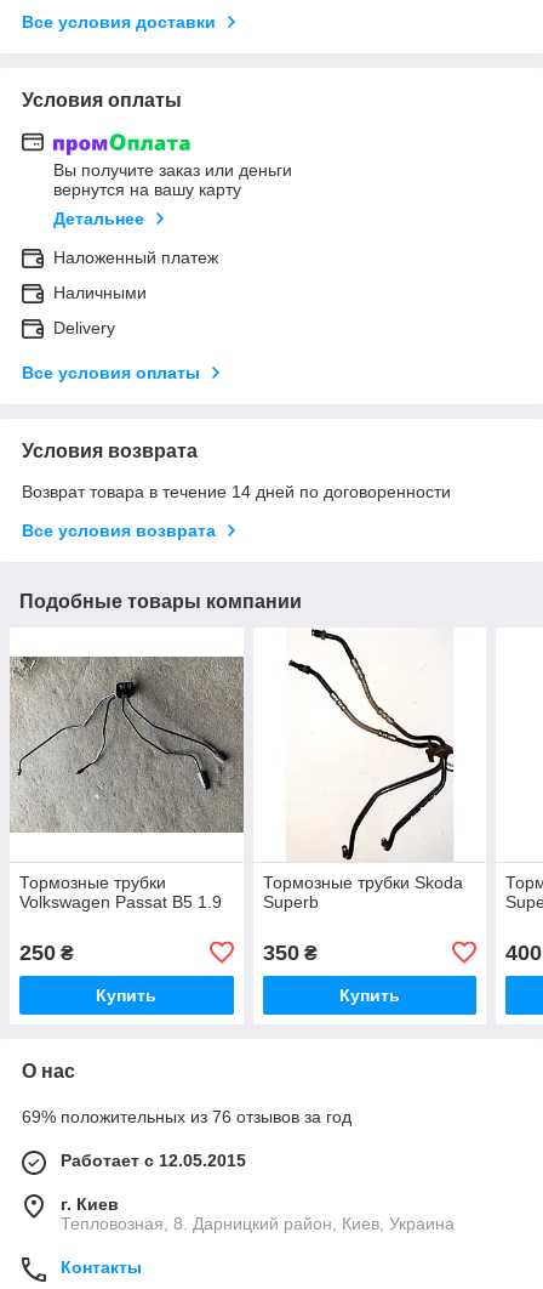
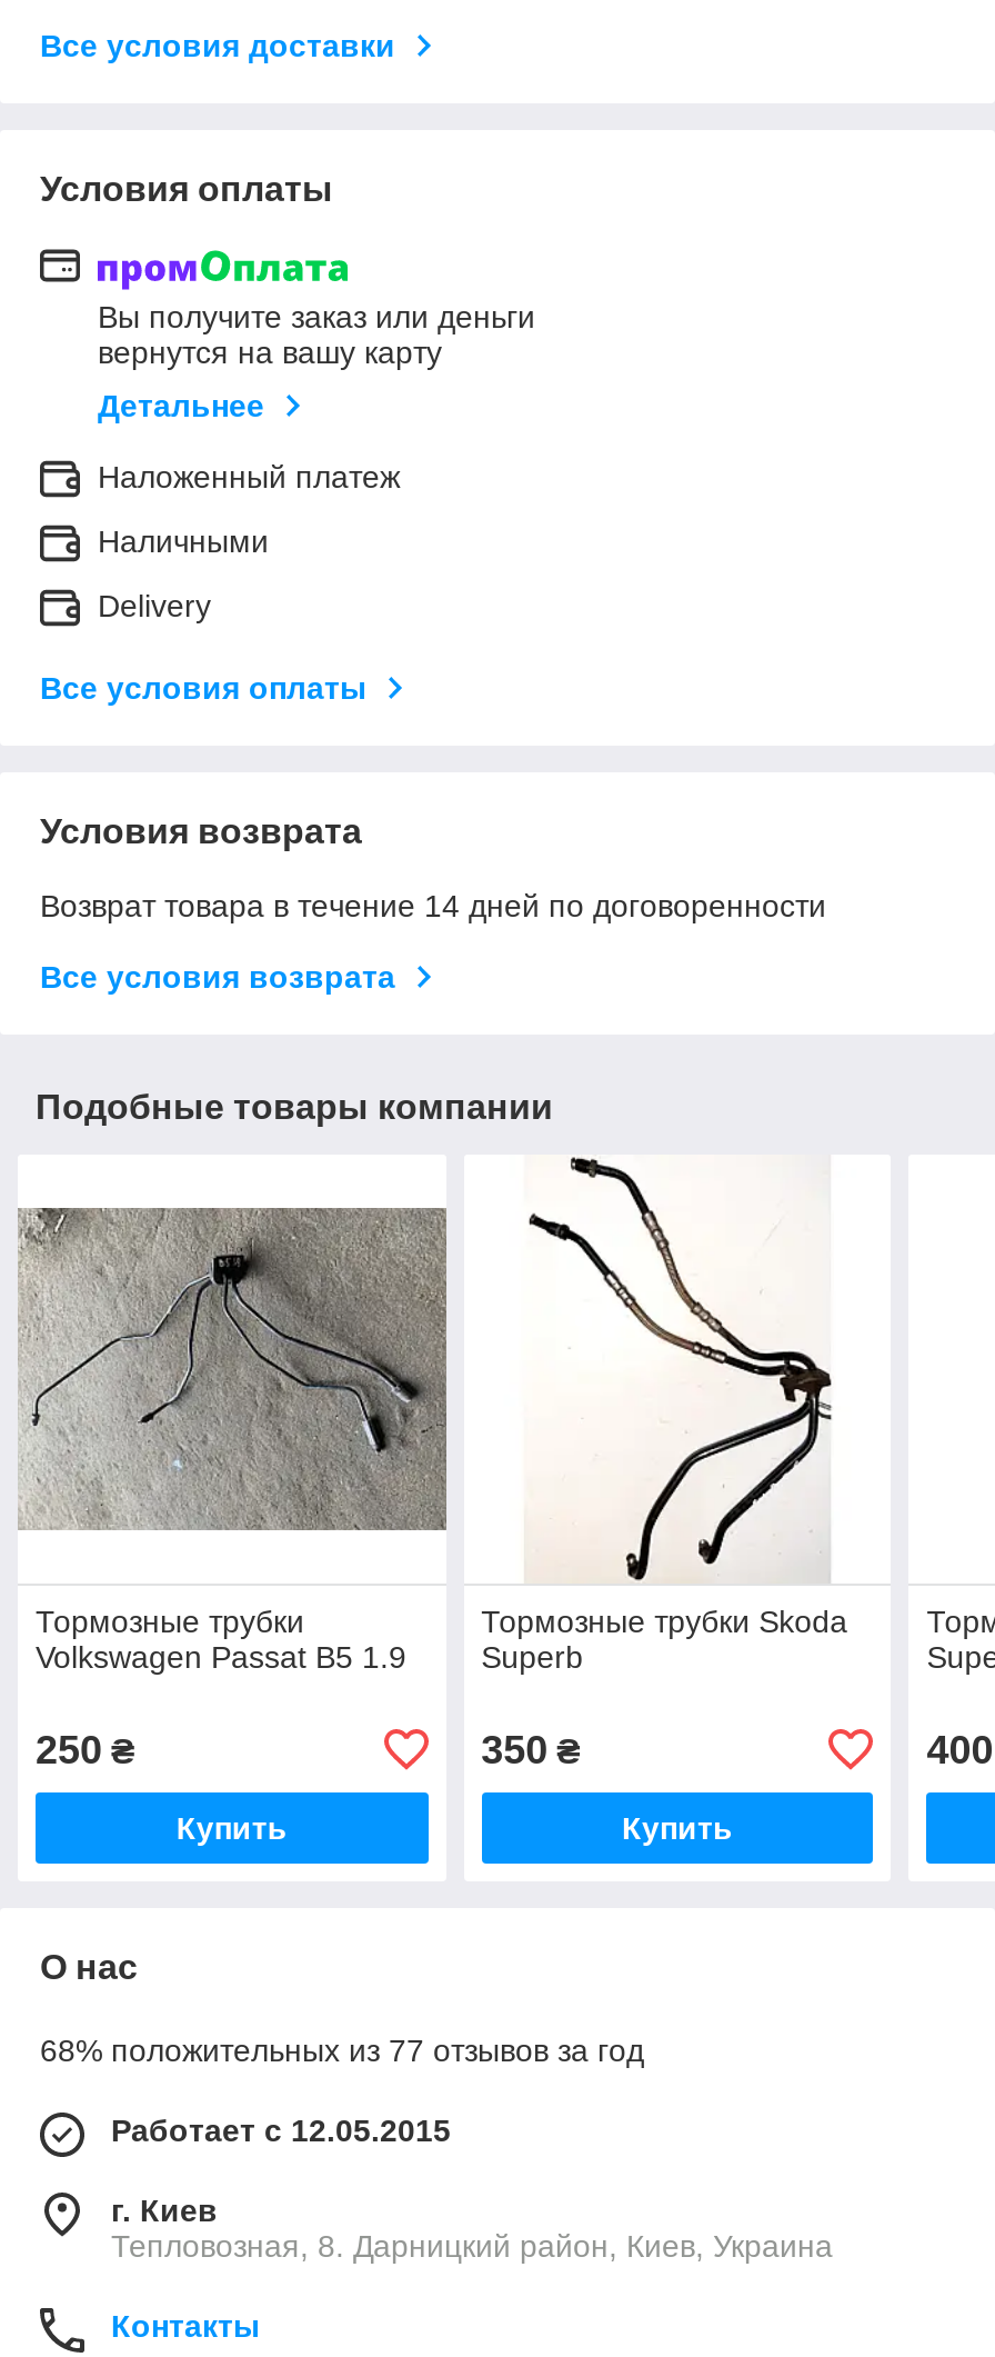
- 69% положительных из 76 отзывов за год
+ 68% положительных из 77 отзывов за год
